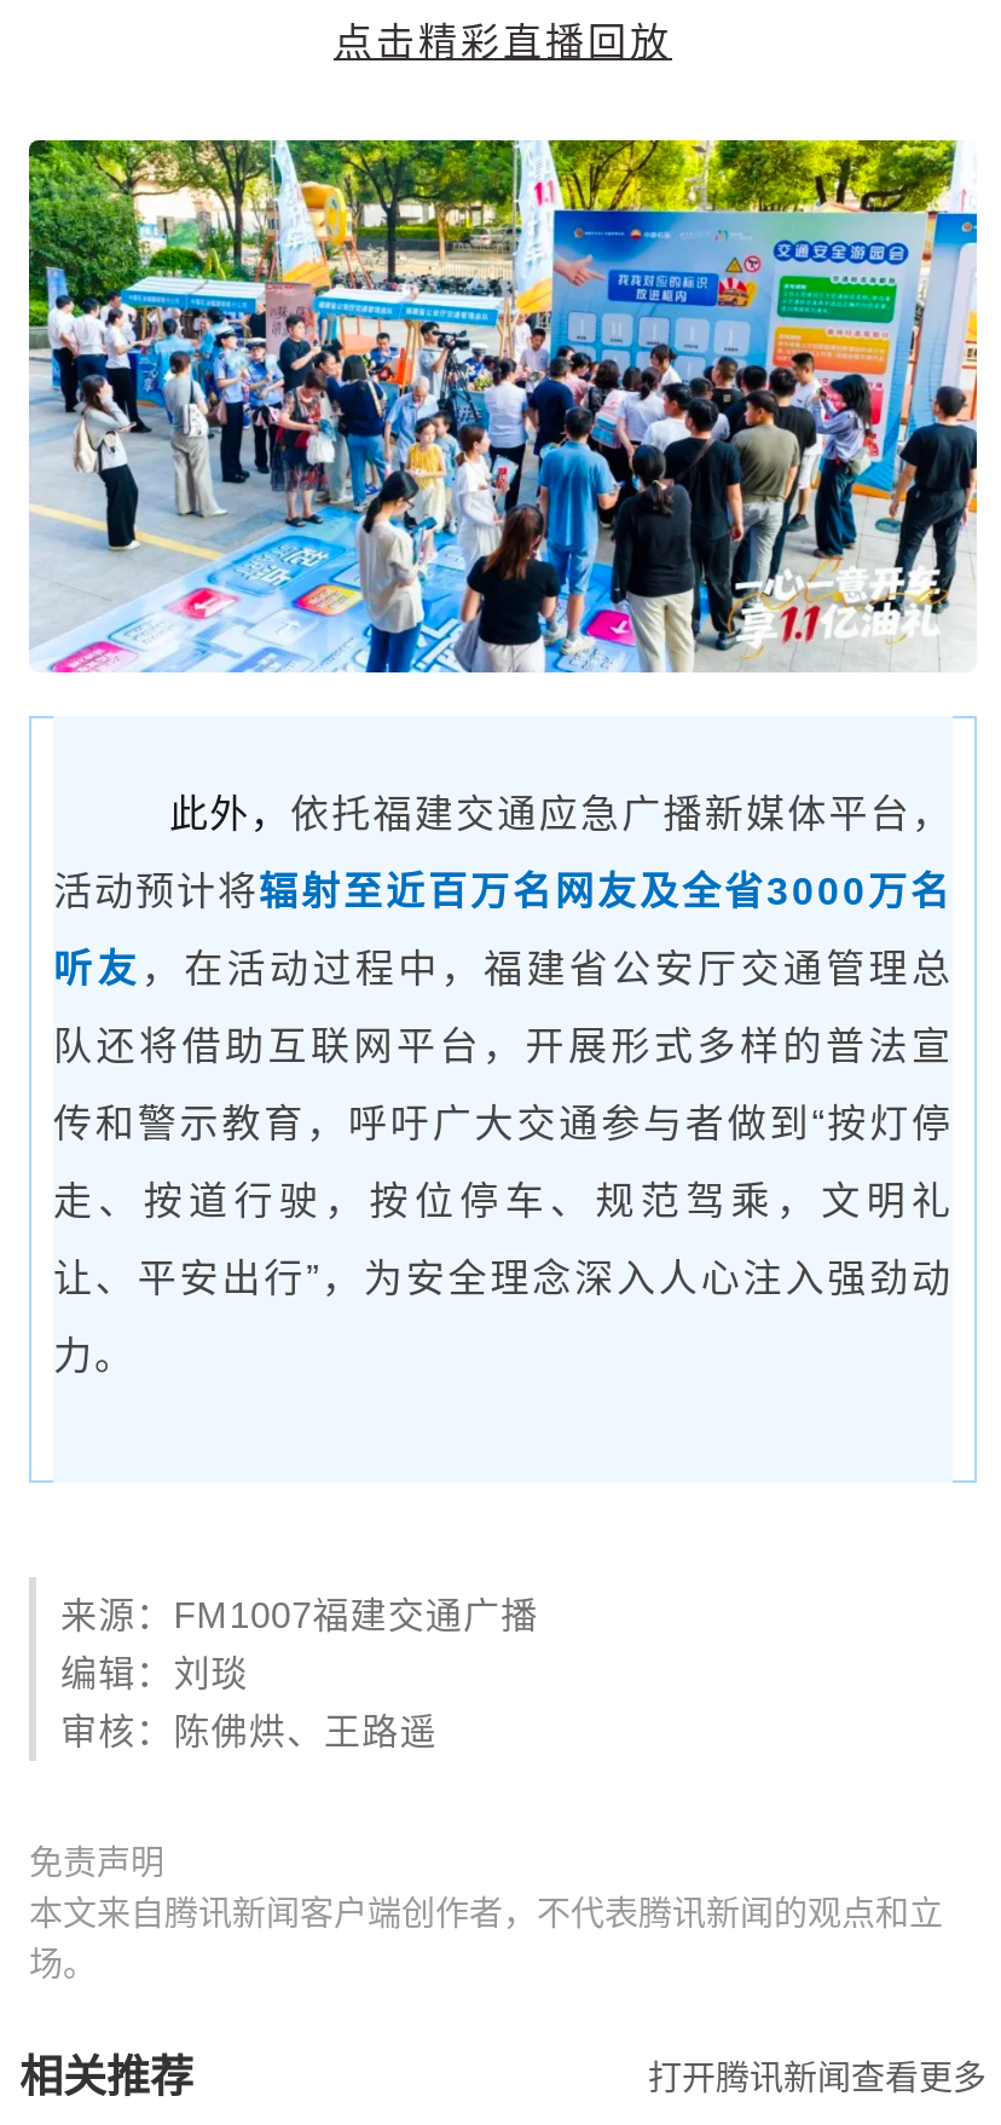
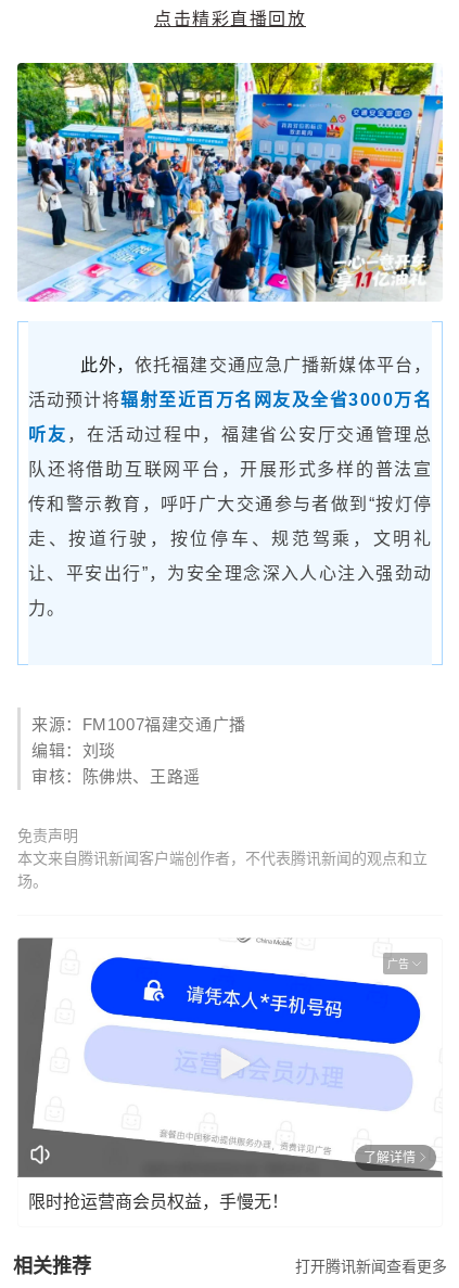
+ [image]
+ 广告

+ 了解详情
+ 限时抢运营商会员权益，手慢无！
